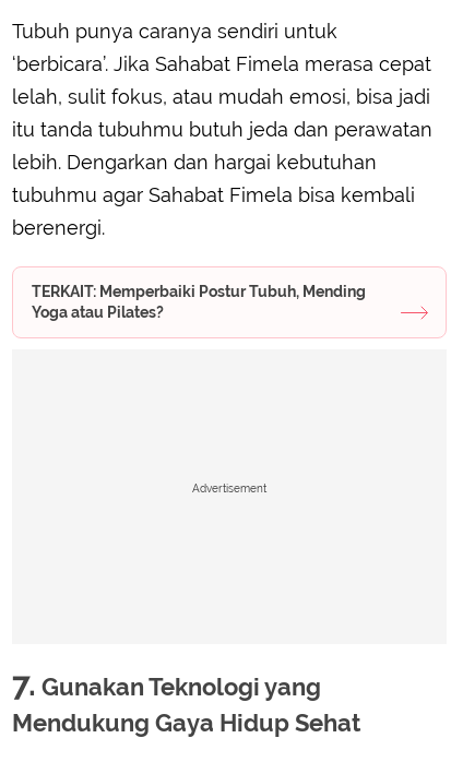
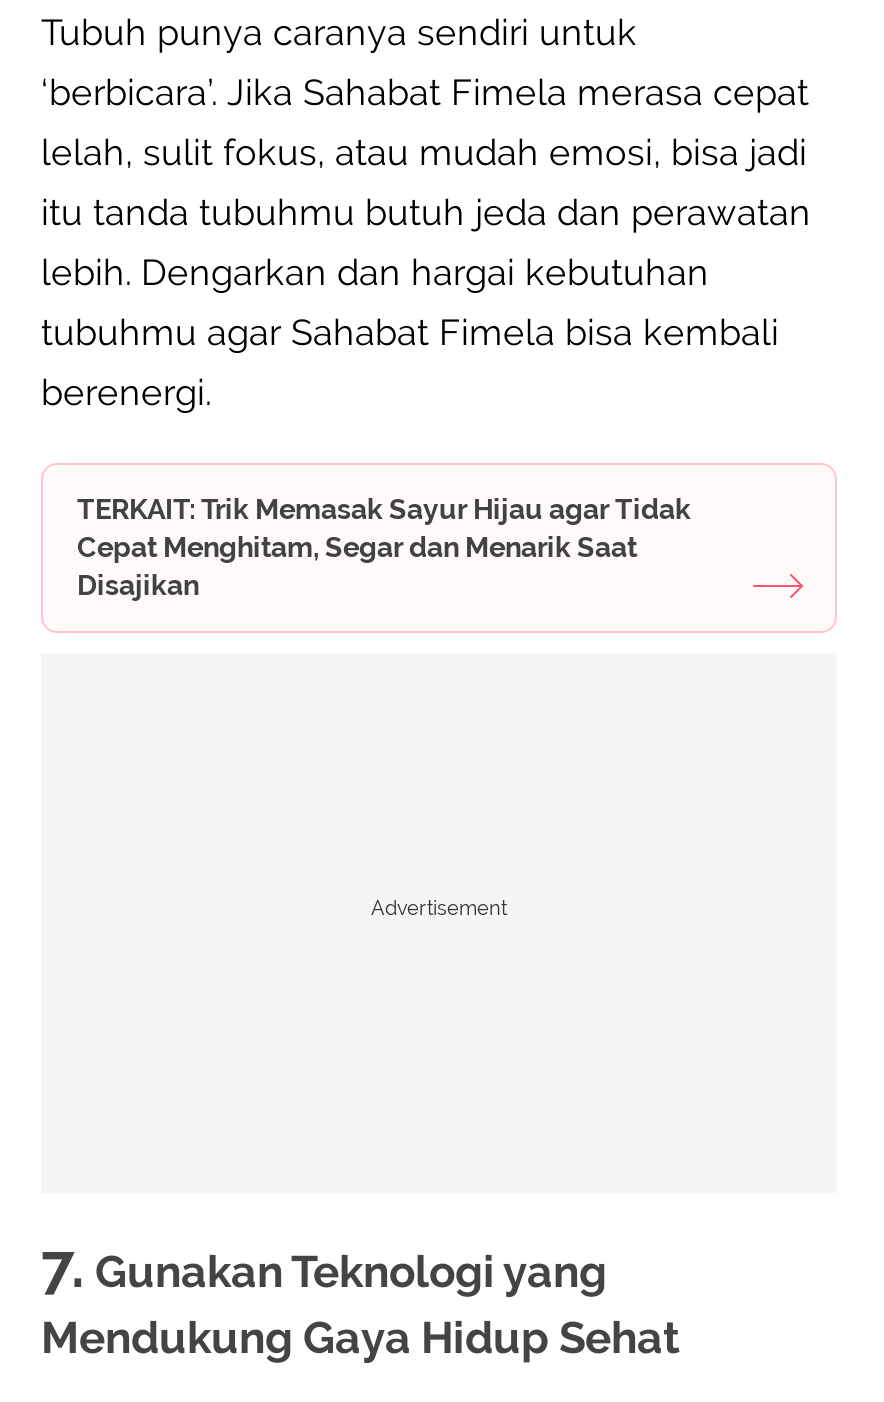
- TERKAIT: Memperbaiki Postur Tubuh, Mending
- Yoga atau Pilates?
+ TERKAIT: Trik Memasak Sayur Hijau agar Tidak
+ Cepat Menghitam, Segar dan Menarik Saat
+ Disajikan
